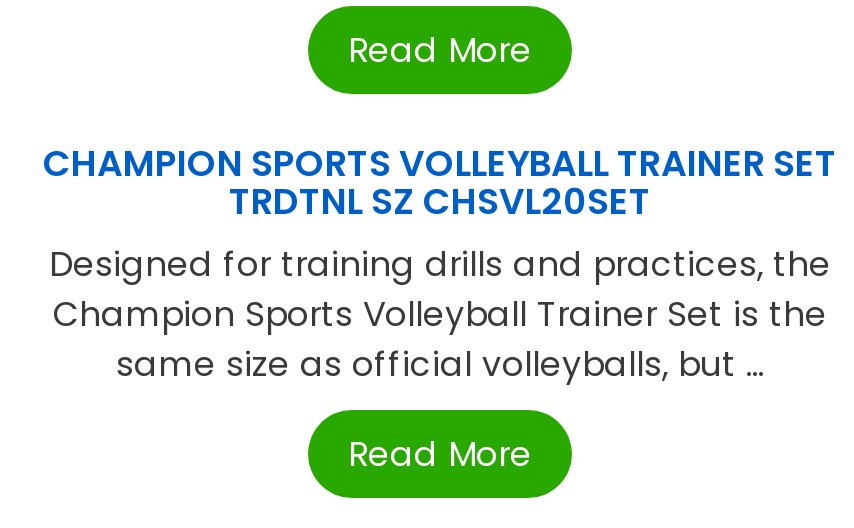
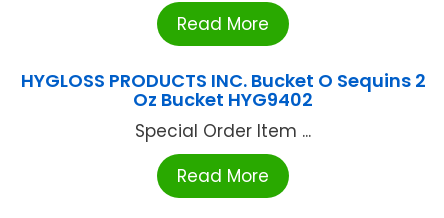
- CHAMPION SPORTS VOLLEYBALL TRAINER SET
- TRDTNL SZ CHSVL20SET
- Designed for training drills and practices, the
- Champion Sports Volleyball Trainer Set is the
- same size as official volleyballs, but ...
+ HYGLOSS PRODUCTS INC. Bucket O Sequins 2
+ Oz Bucket HYG9402
+ Special Order Item ...
